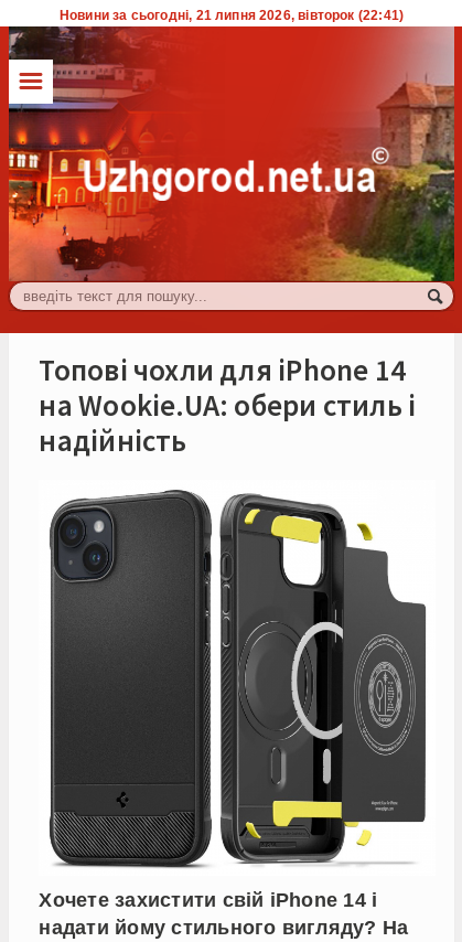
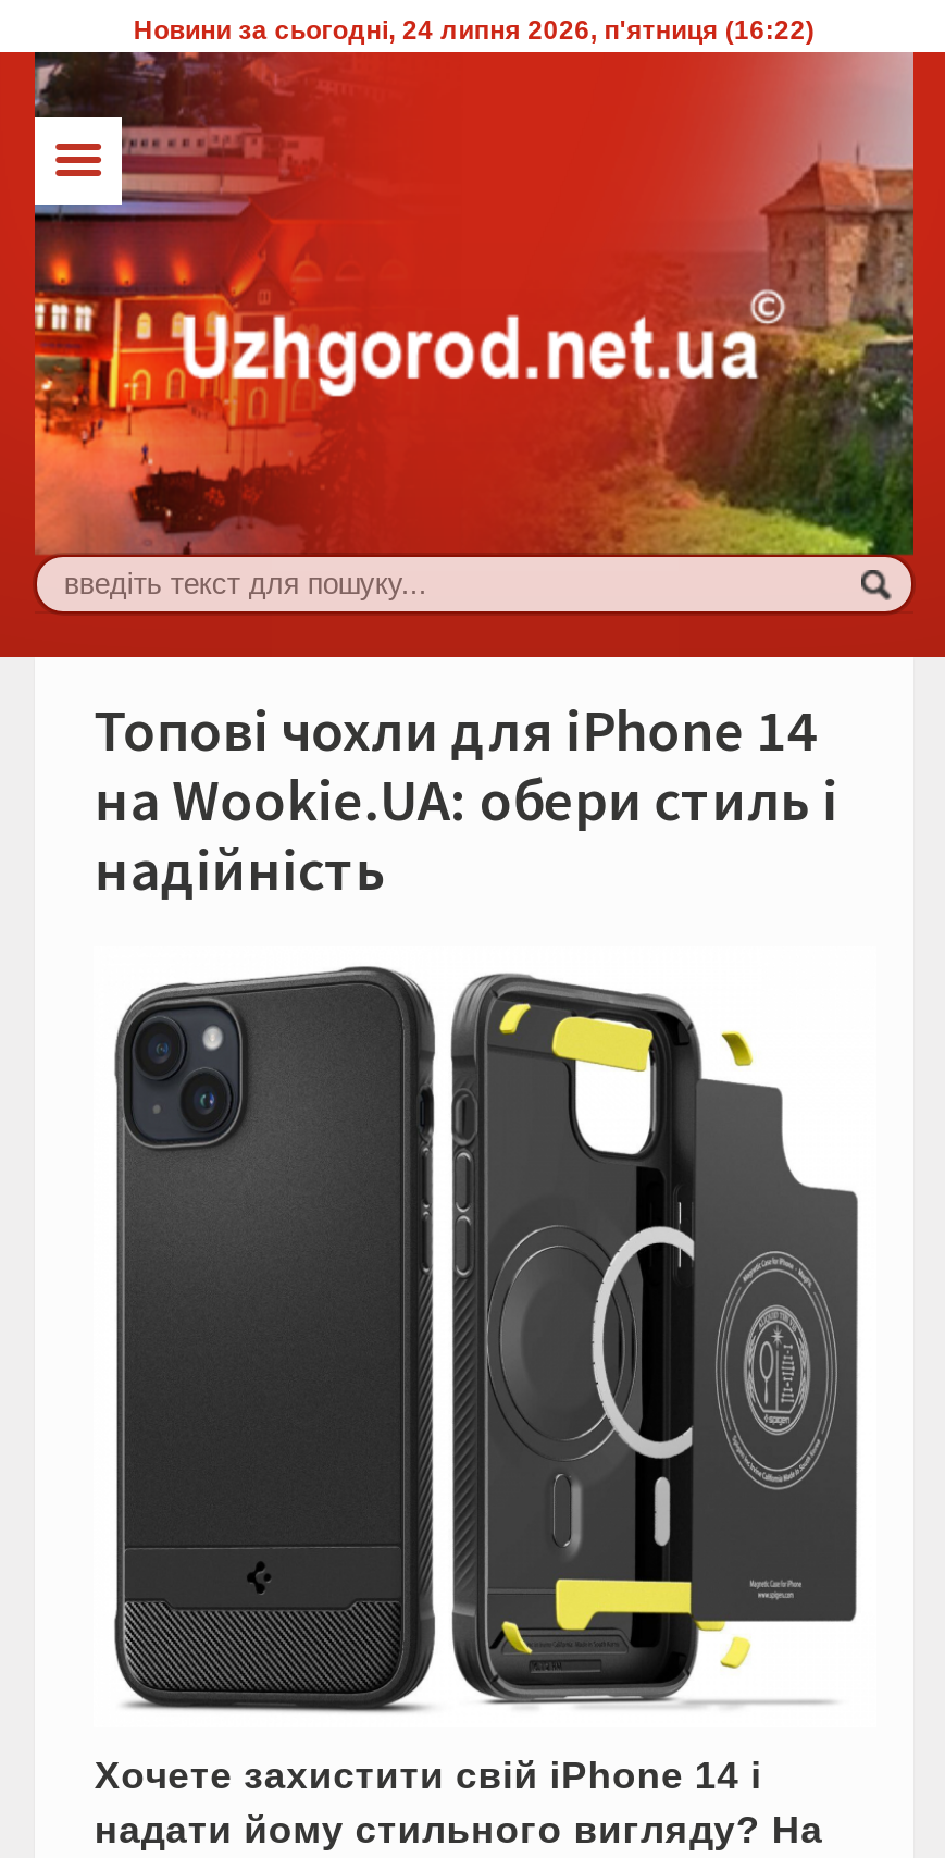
- Новини за сьогодні, 21 липня 2026, вівторок (22:41)
+ Новини за сьогодні, 24 липня 2026, п'ятниця (16:22)
